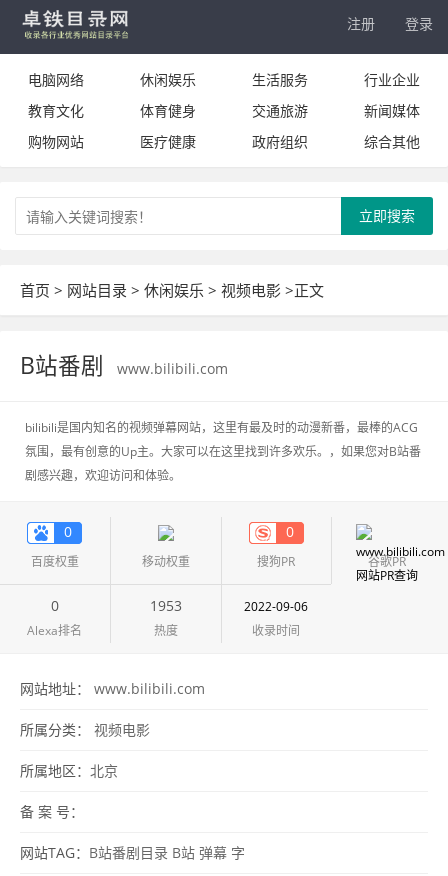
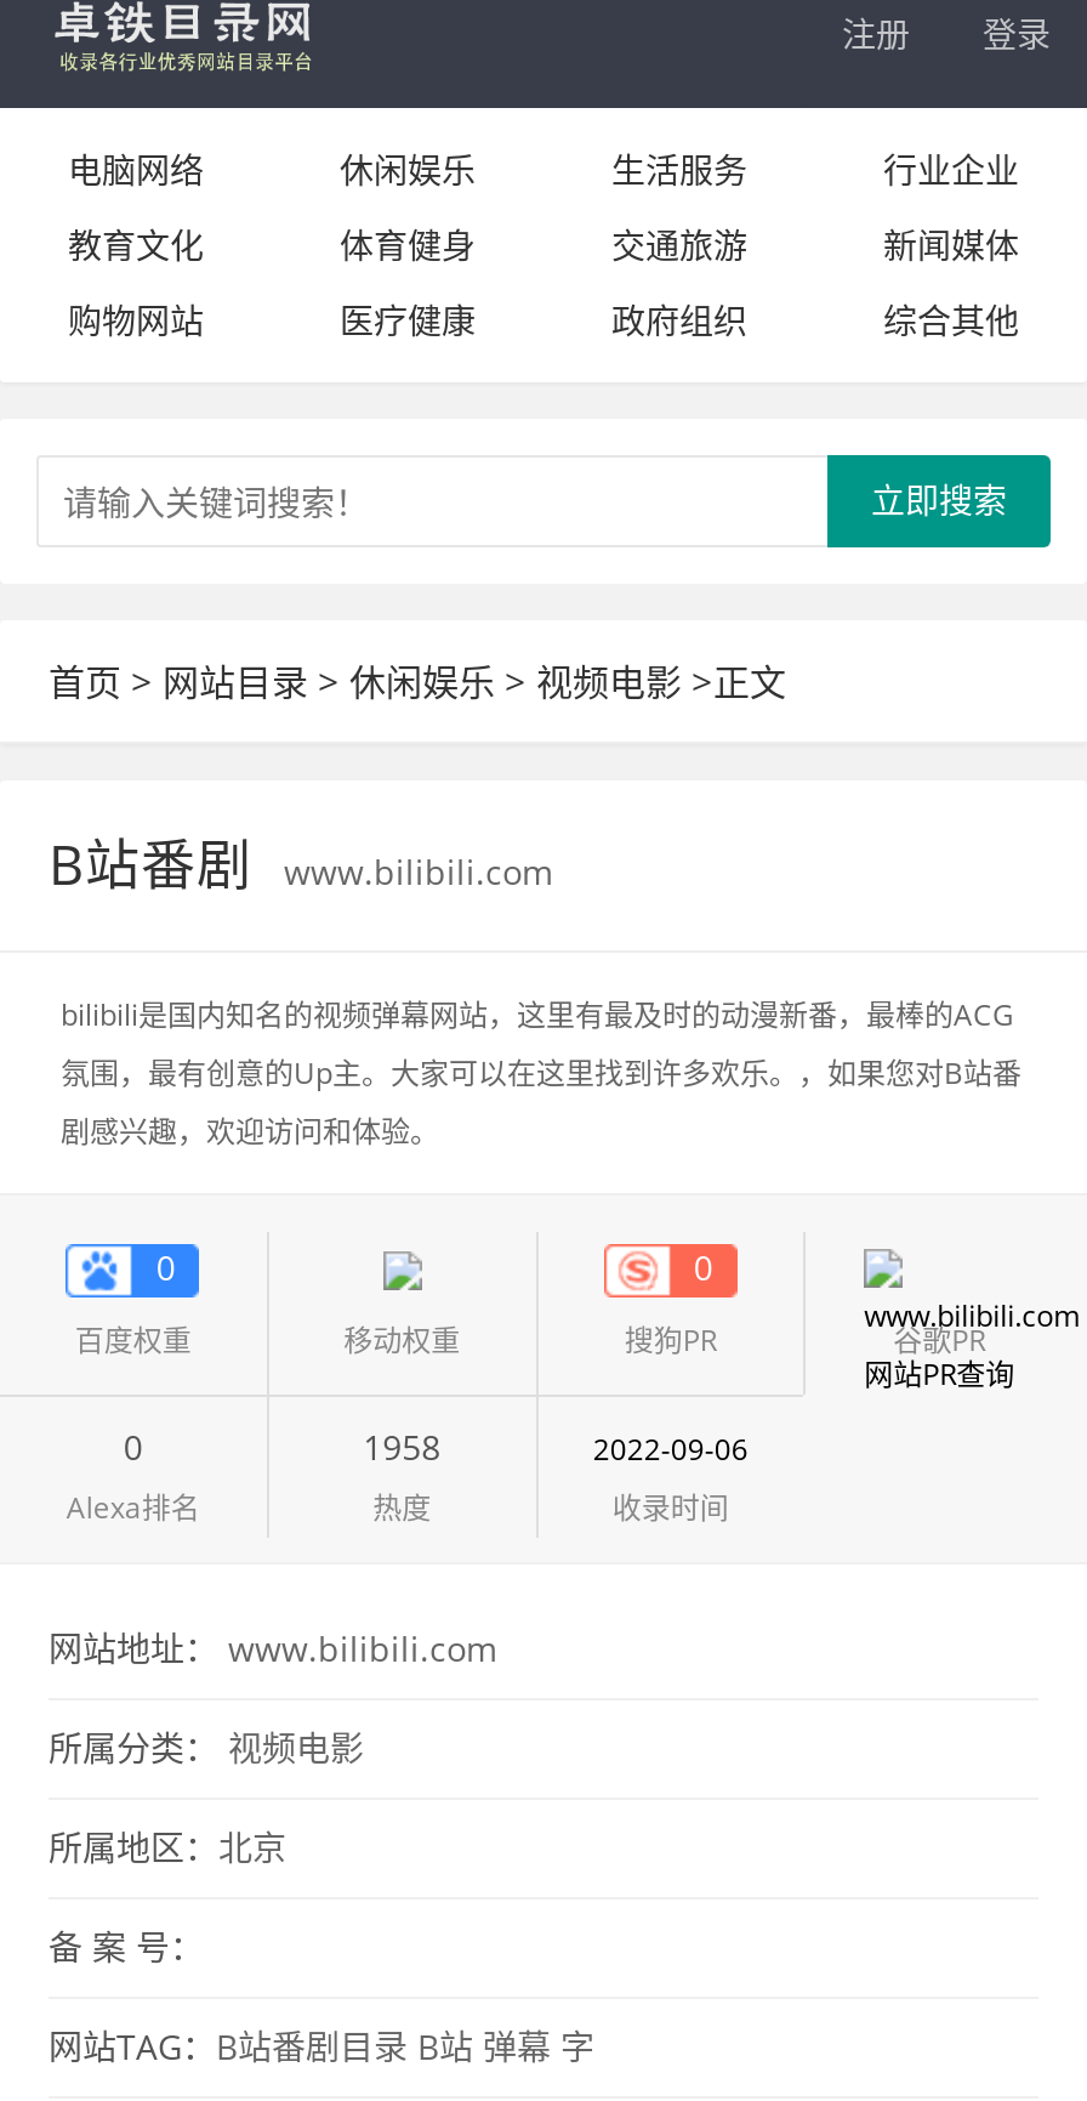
- 1953
+ 1958
